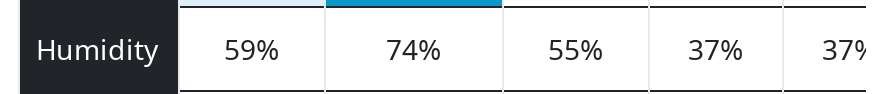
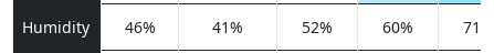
- Humidity 59%
+ Humidity 46%

- 74%
+ 41%

- 55%
+ 52%

- 37%
+ 60%

- 37%
+ 71%
